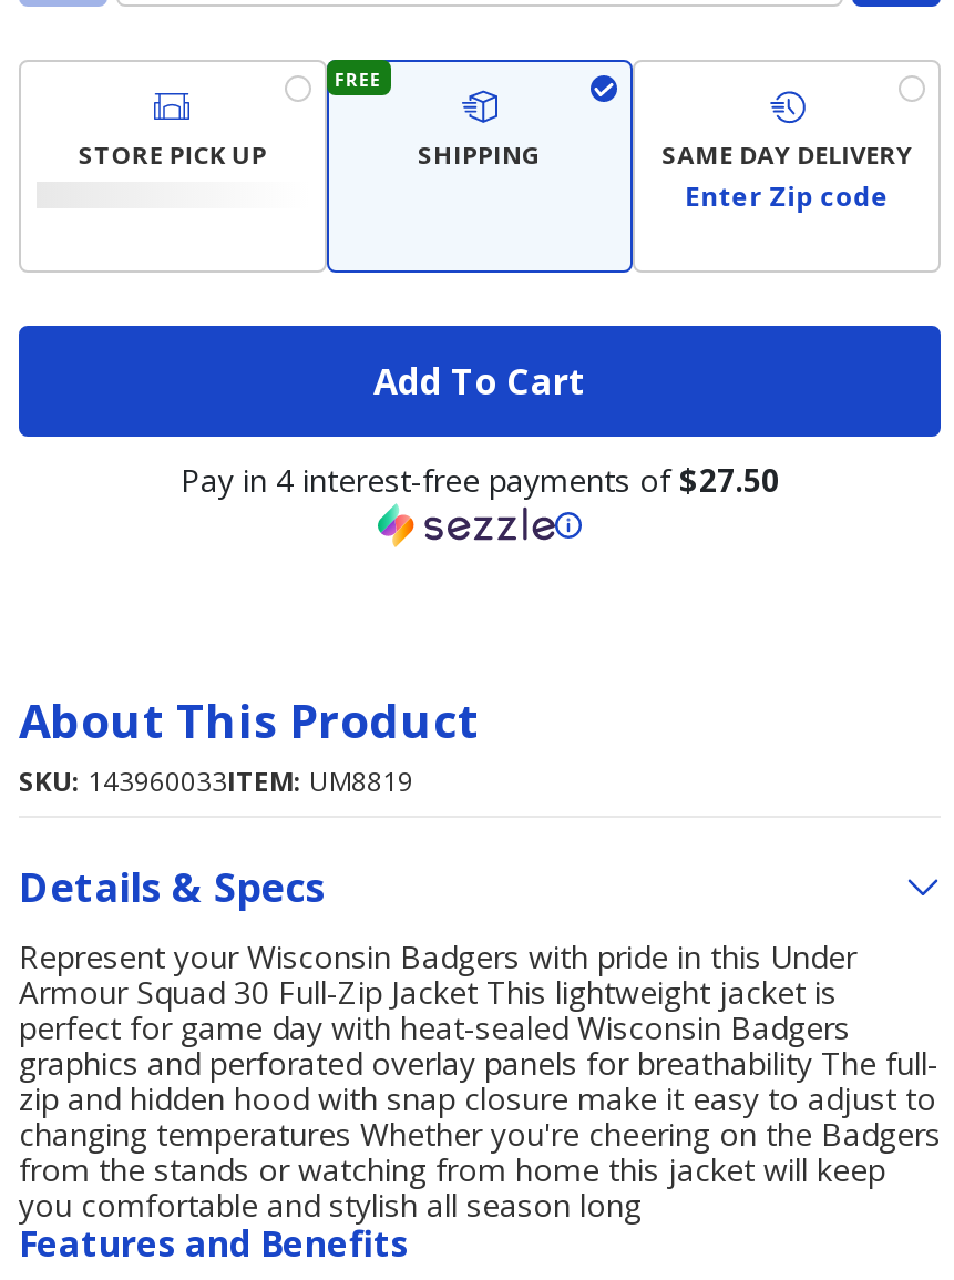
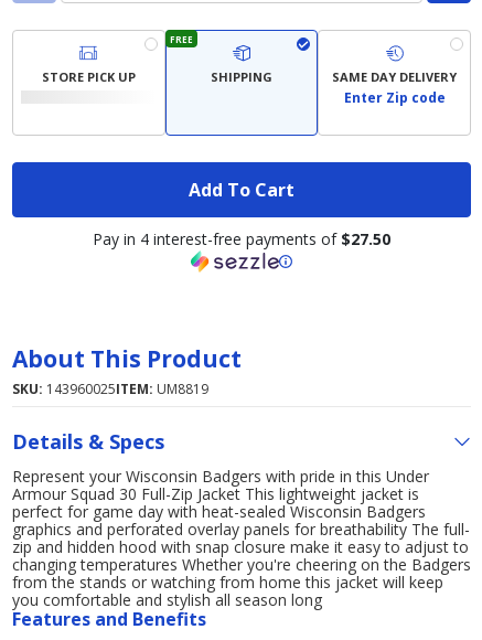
- SKU: 143960033ITEM: UM8819
+ SKU: 143960025ITEM: UM8819
